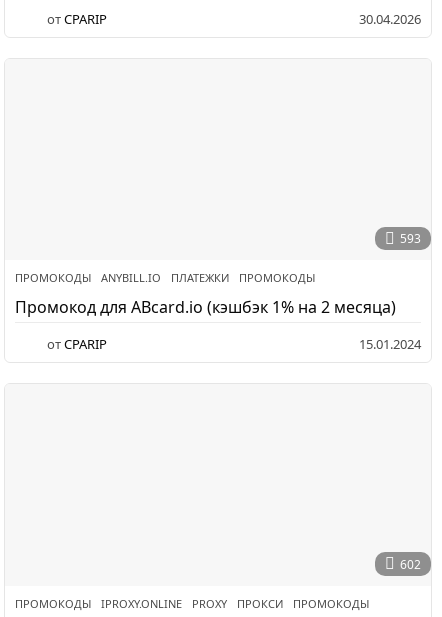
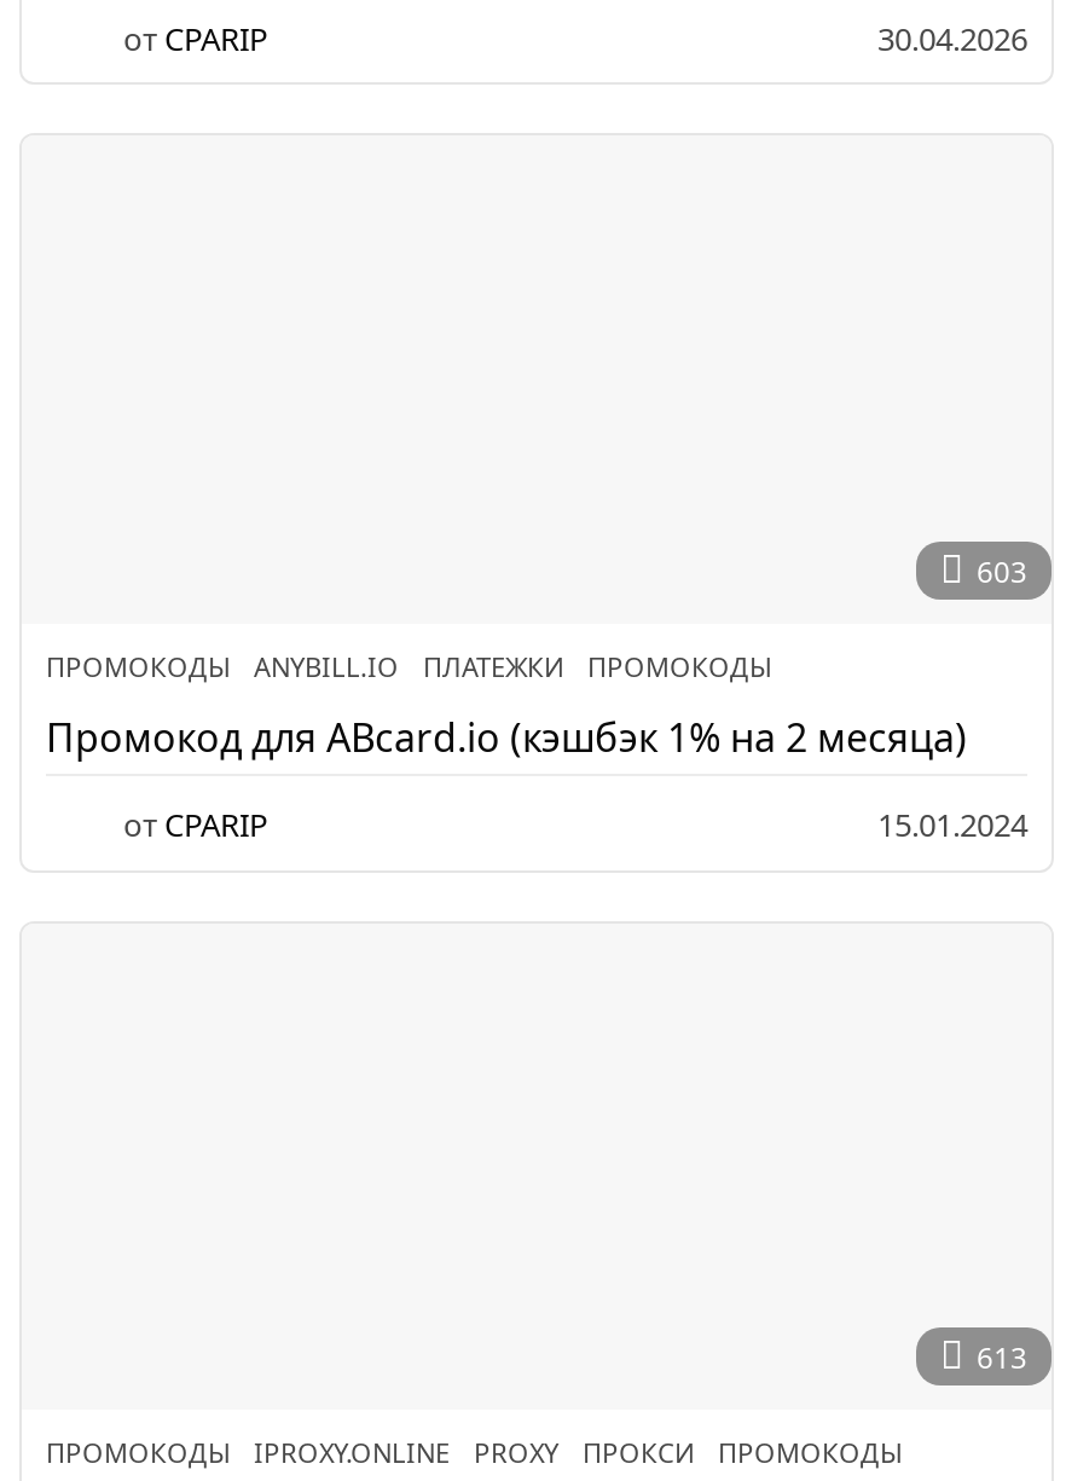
- 593
+ 603

- 602
+ 613
